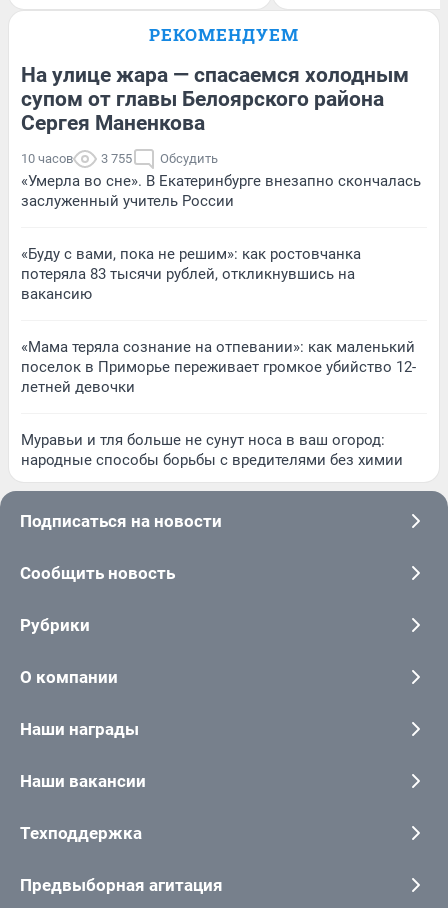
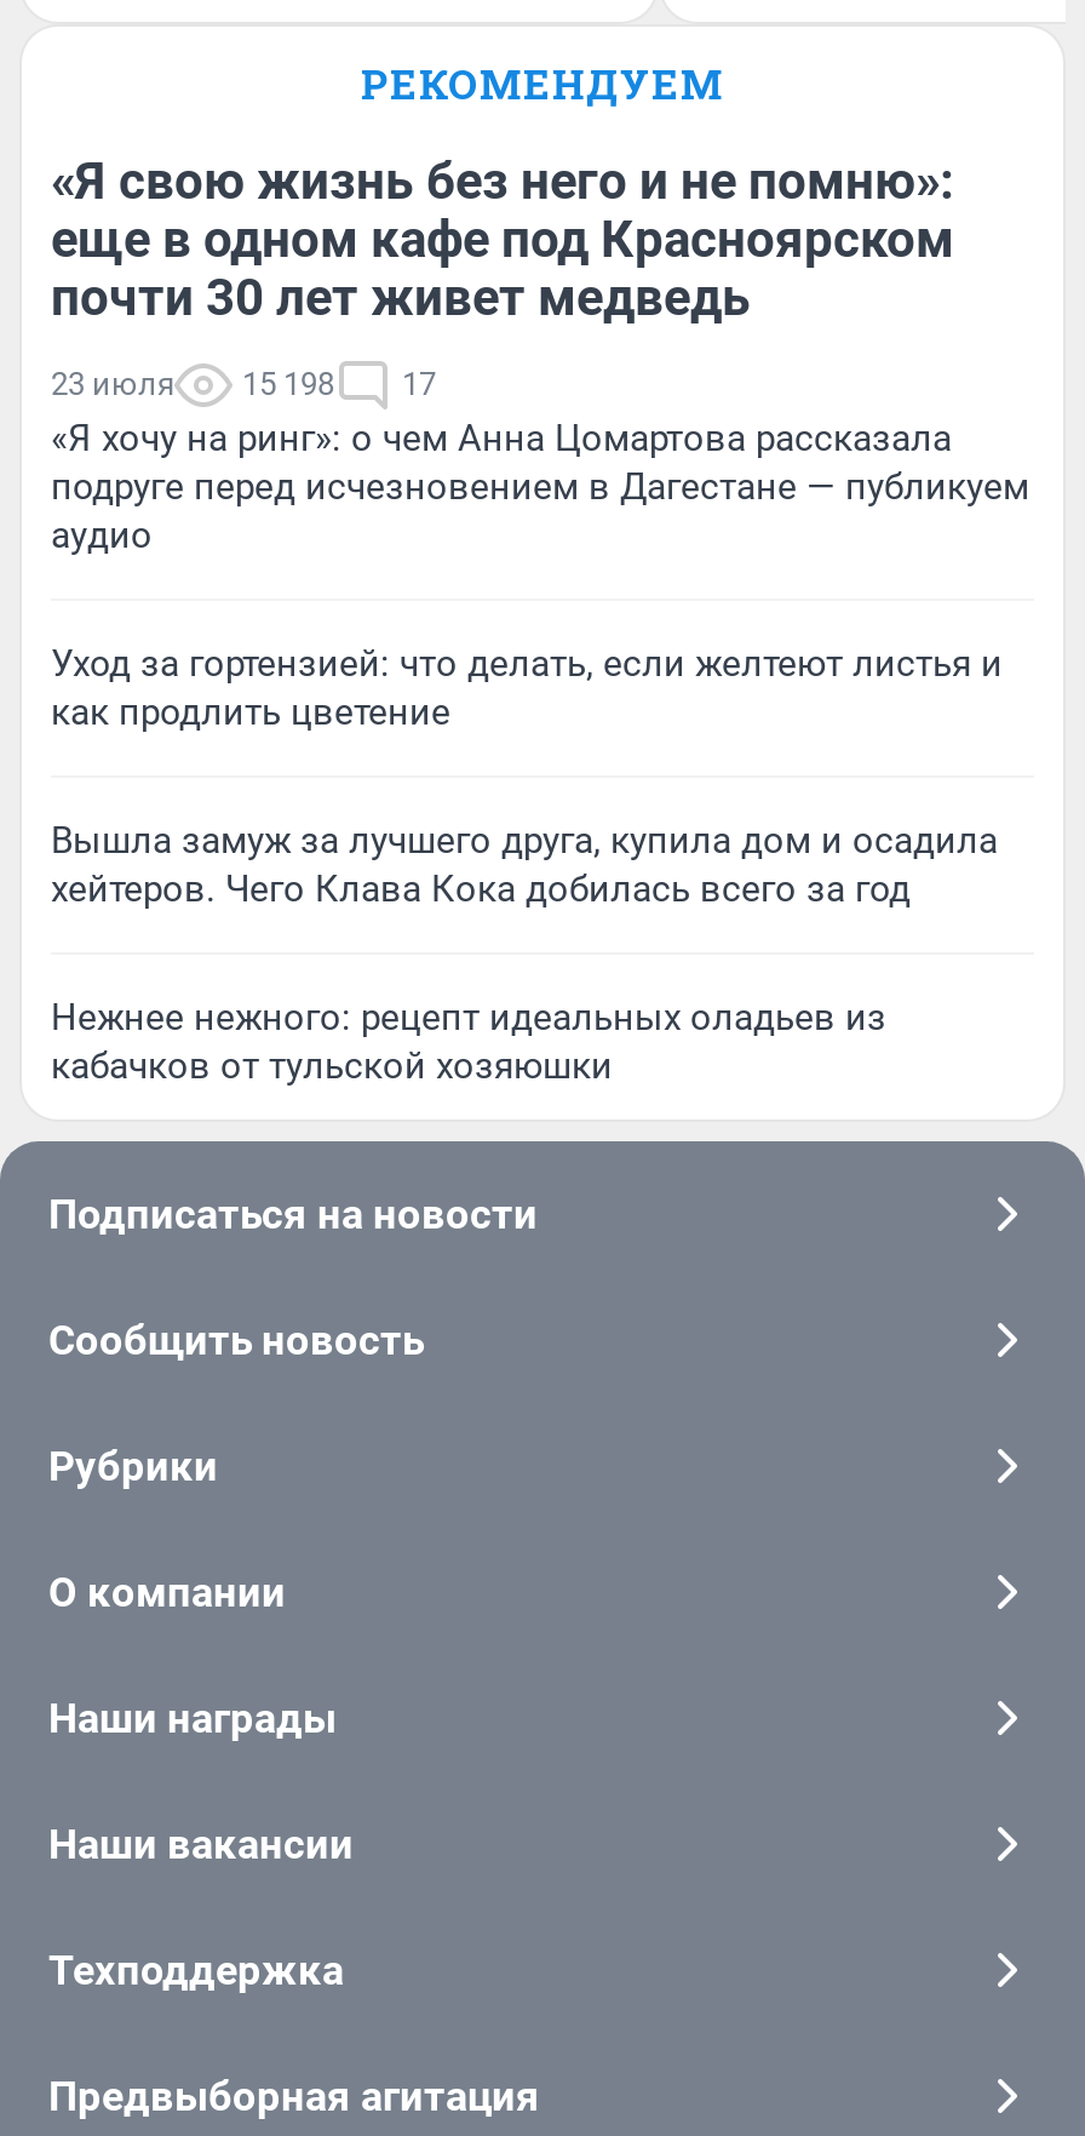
- На улице жара — спасаемся холодным
- супом от главы Белоярского района
- Сергея Маненкова
+ «Я свою жизнь без него и не помню»:
+ еще в одном кафе под Красноярском
+ почти 30 лет живет медведь

- 10 часов
- 3 755
- Обсудить
- «Умерла во сне». В Екатеринбурге внезапно скончалась
- заслуженный учитель России
+ 23 июля
+ 15 198
+ 17
+ «Я хочу на ринг»: о чем Анна Цомартова рассказала
+ подруге перед исчезновением в Дагестане — публикуем
+ аудио

- «Буду с вами, пока не решим»: как ростовчанка
- потеряла 83 тысячи рублей, откликнувшись на
- вакансию
+ Уход за гортензией: что делать, если желтеют листья и
+ как продлить цветение

- «Мама теряла сознание на отпевании»: как маленький
- поселок в Приморье переживает громкое убийство 12-
- летней девочки
+ Вышла замуж за лучшего друга, купила дом и осадила
+ хейтеров. Чего Клава Кока добилась всего за год

- Муравьи и тля больше не сунут носа в ваш огород:
- народные способы борьбы с вредителями без химии
+ Нежнее нежного: рецепт идеальных оладьев из
+ кабачков от тульской хозяюшки
